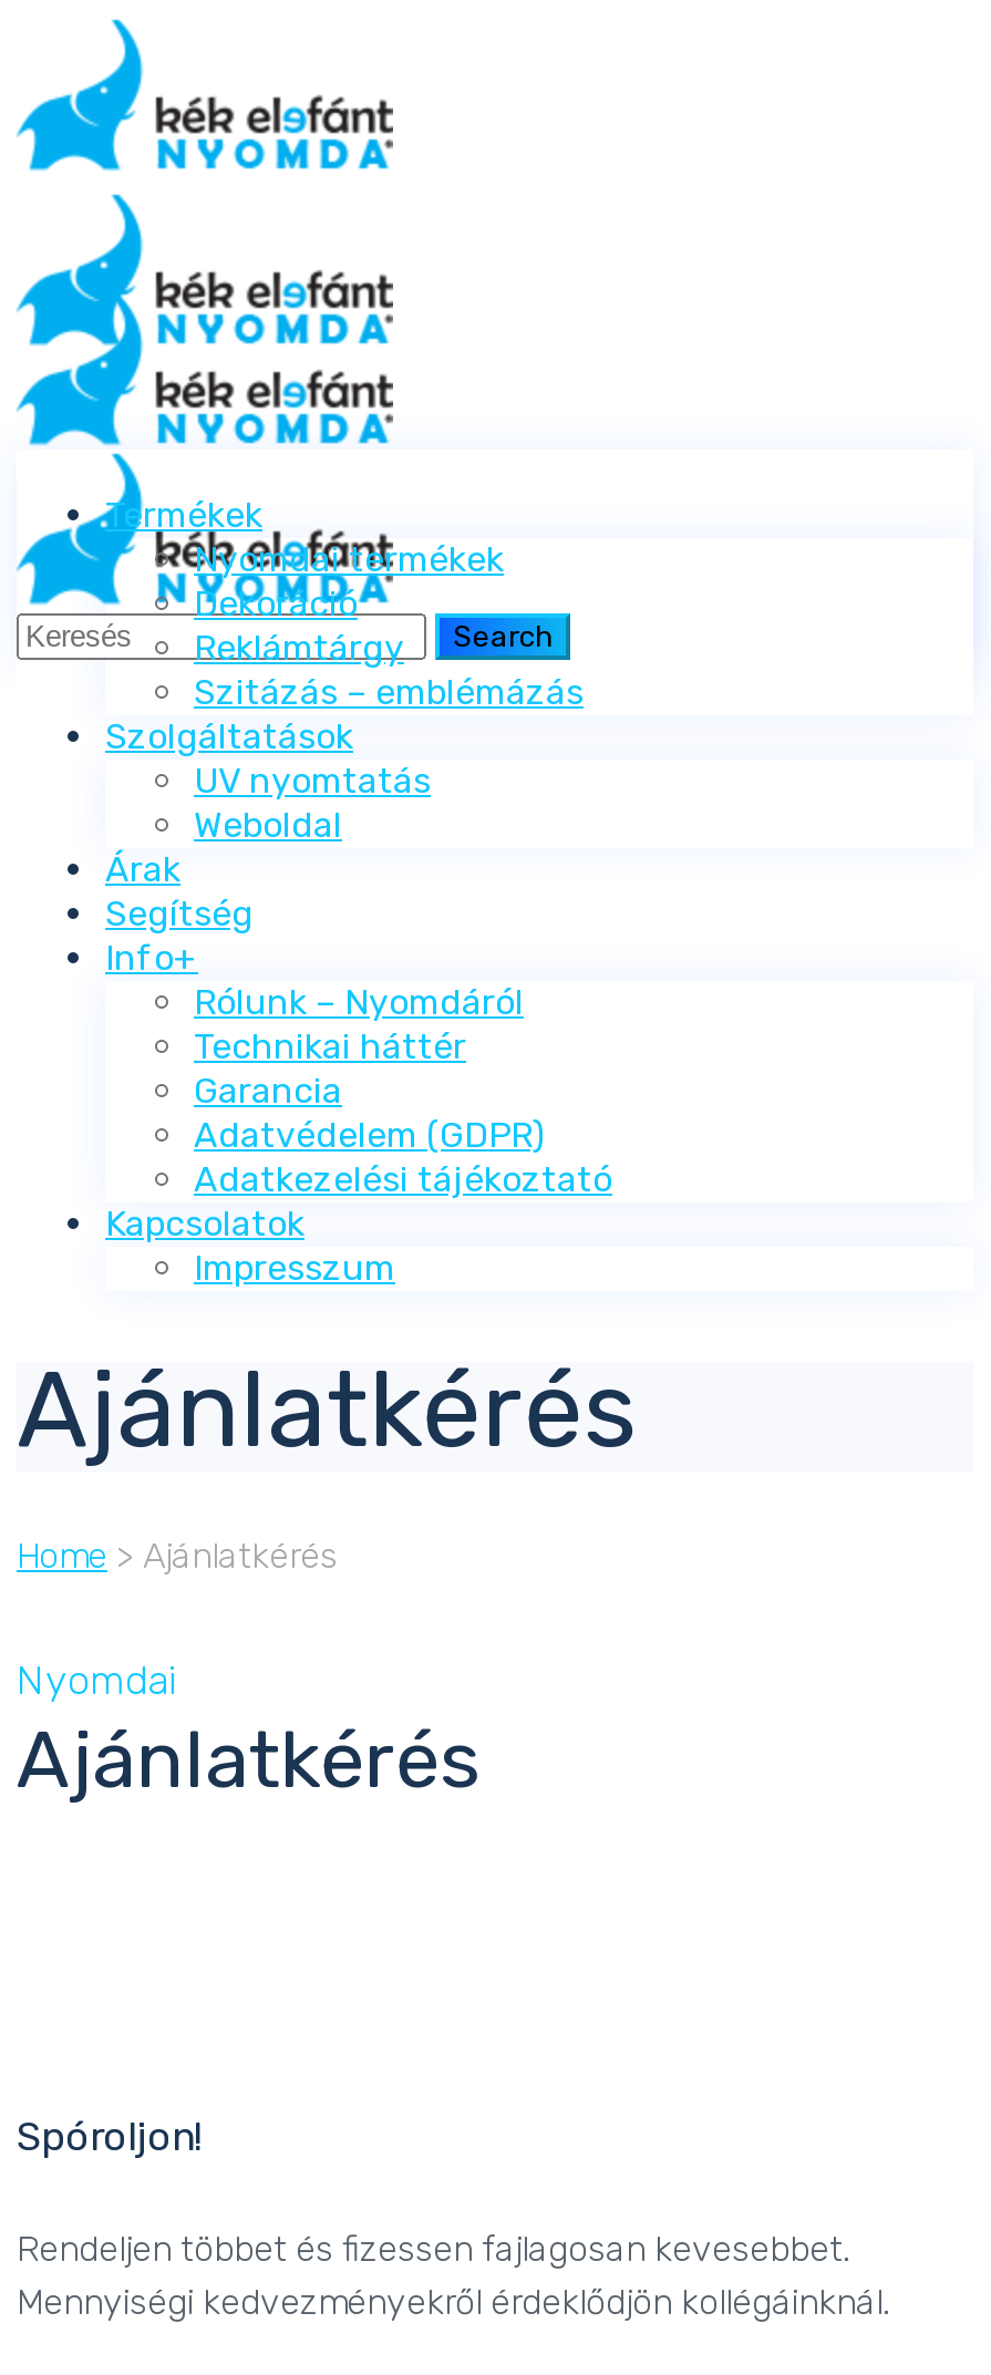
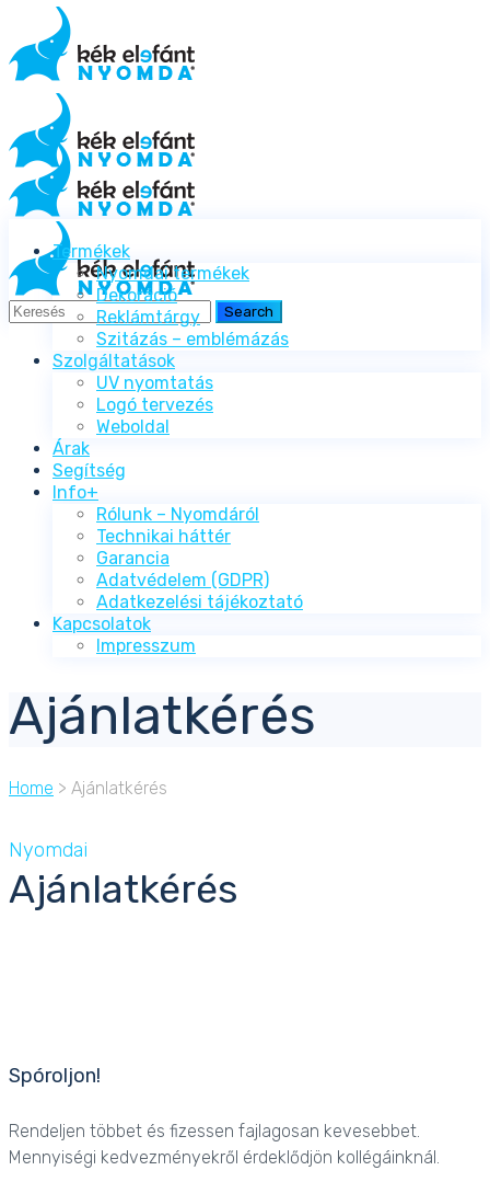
+ Logó tervezés
